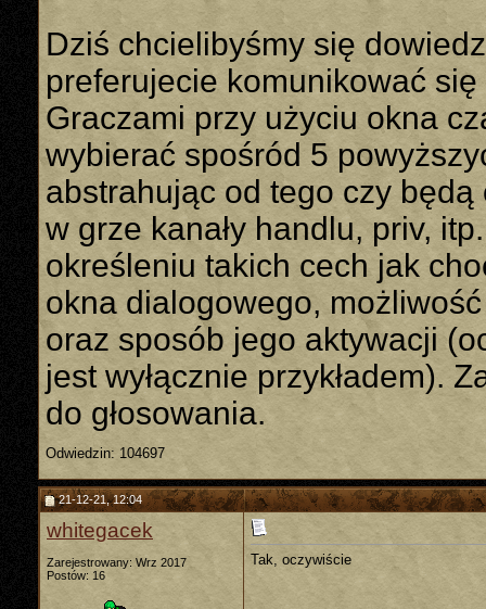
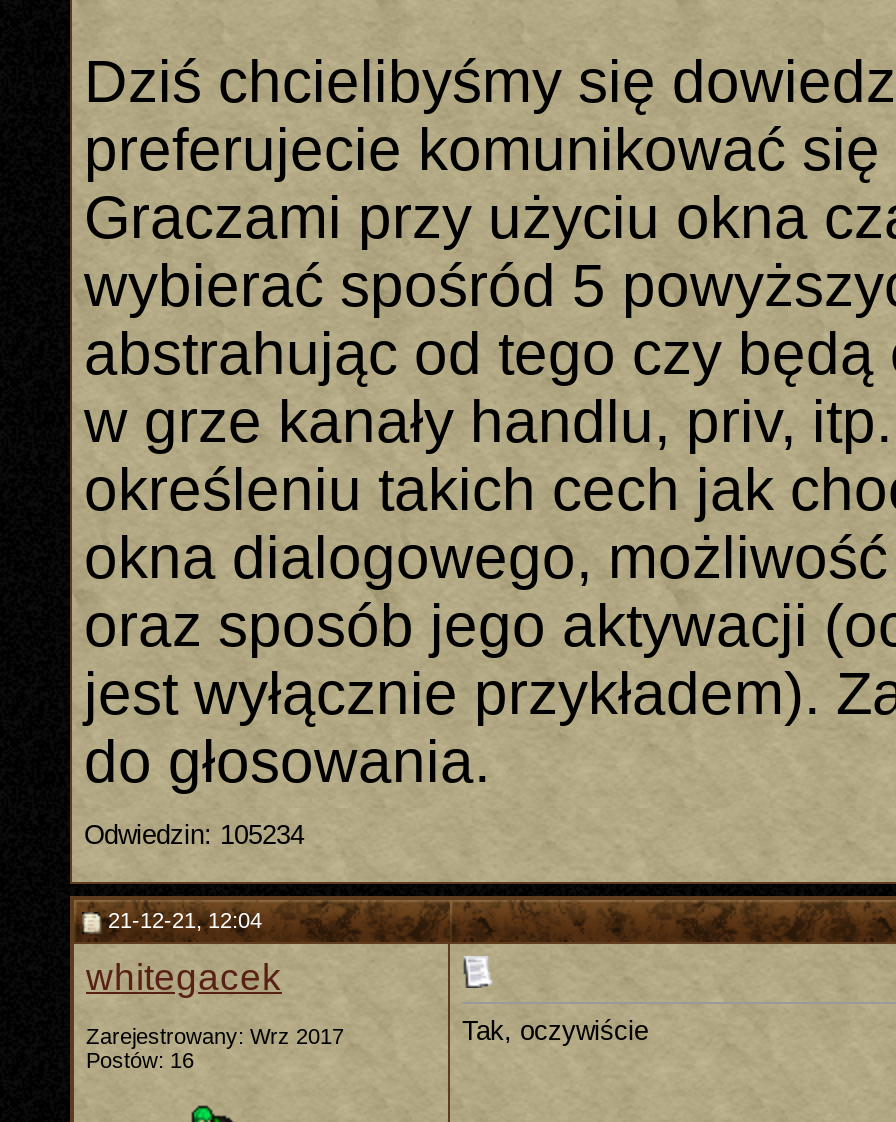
- Odwiedzin: 104697
+ Odwiedzin: 105234
